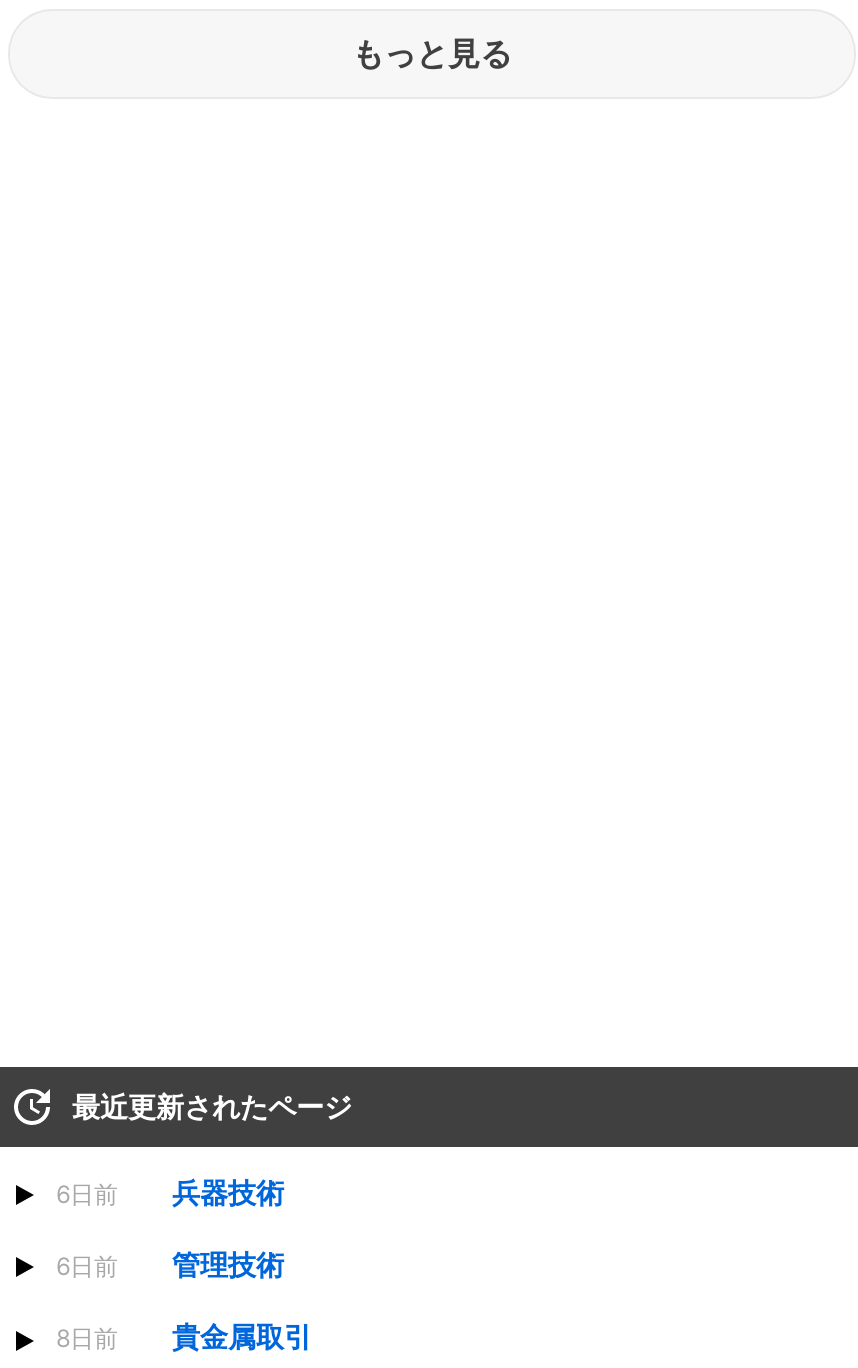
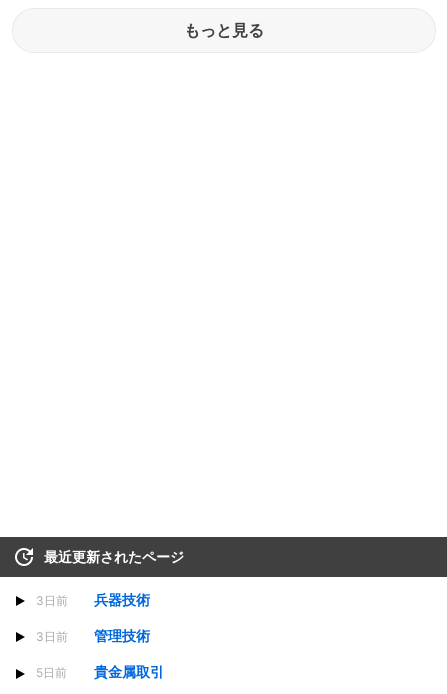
- 6日前 兵器技術
+ 3日前 兵器技術

- 6日前 管理技術
+ 3日前 管理技術

- 8日前 貴金属取引
+ 5日前 貴金属取引
